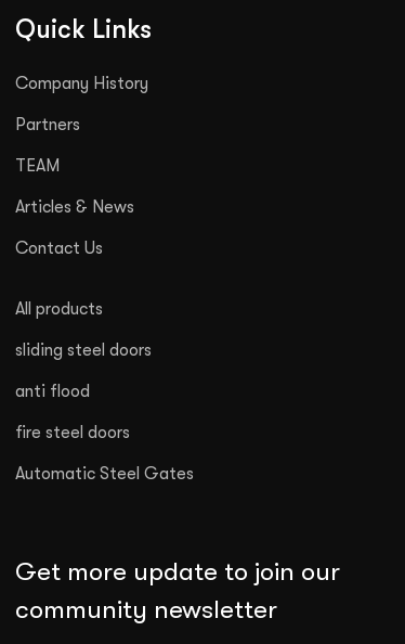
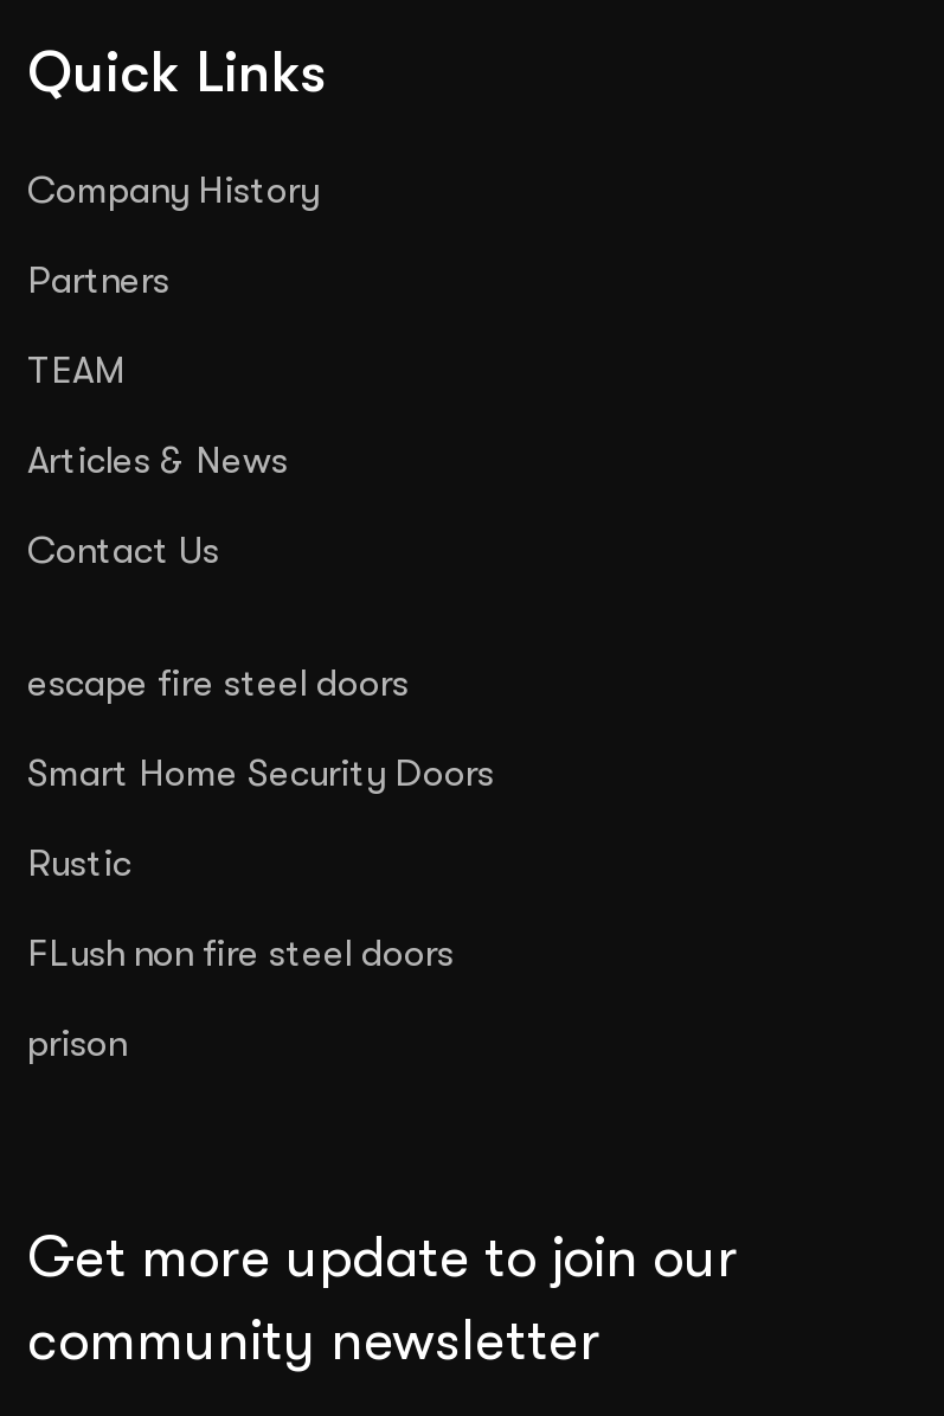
- All products
+ escape fire steel doors

- sliding steel doors
+ Smart Home Security Doors

- anti flood
+ Rustic

- fire steel doors
+ FLush non fire steel doors

- Automatic Steel Gates
+ prison
